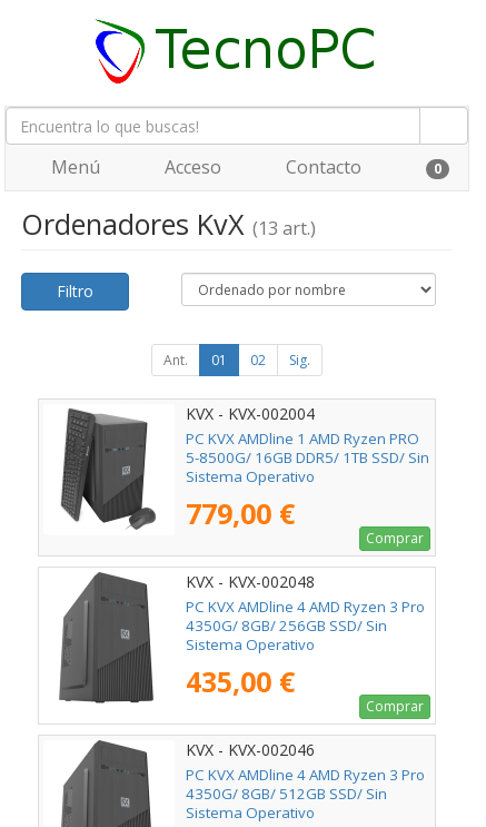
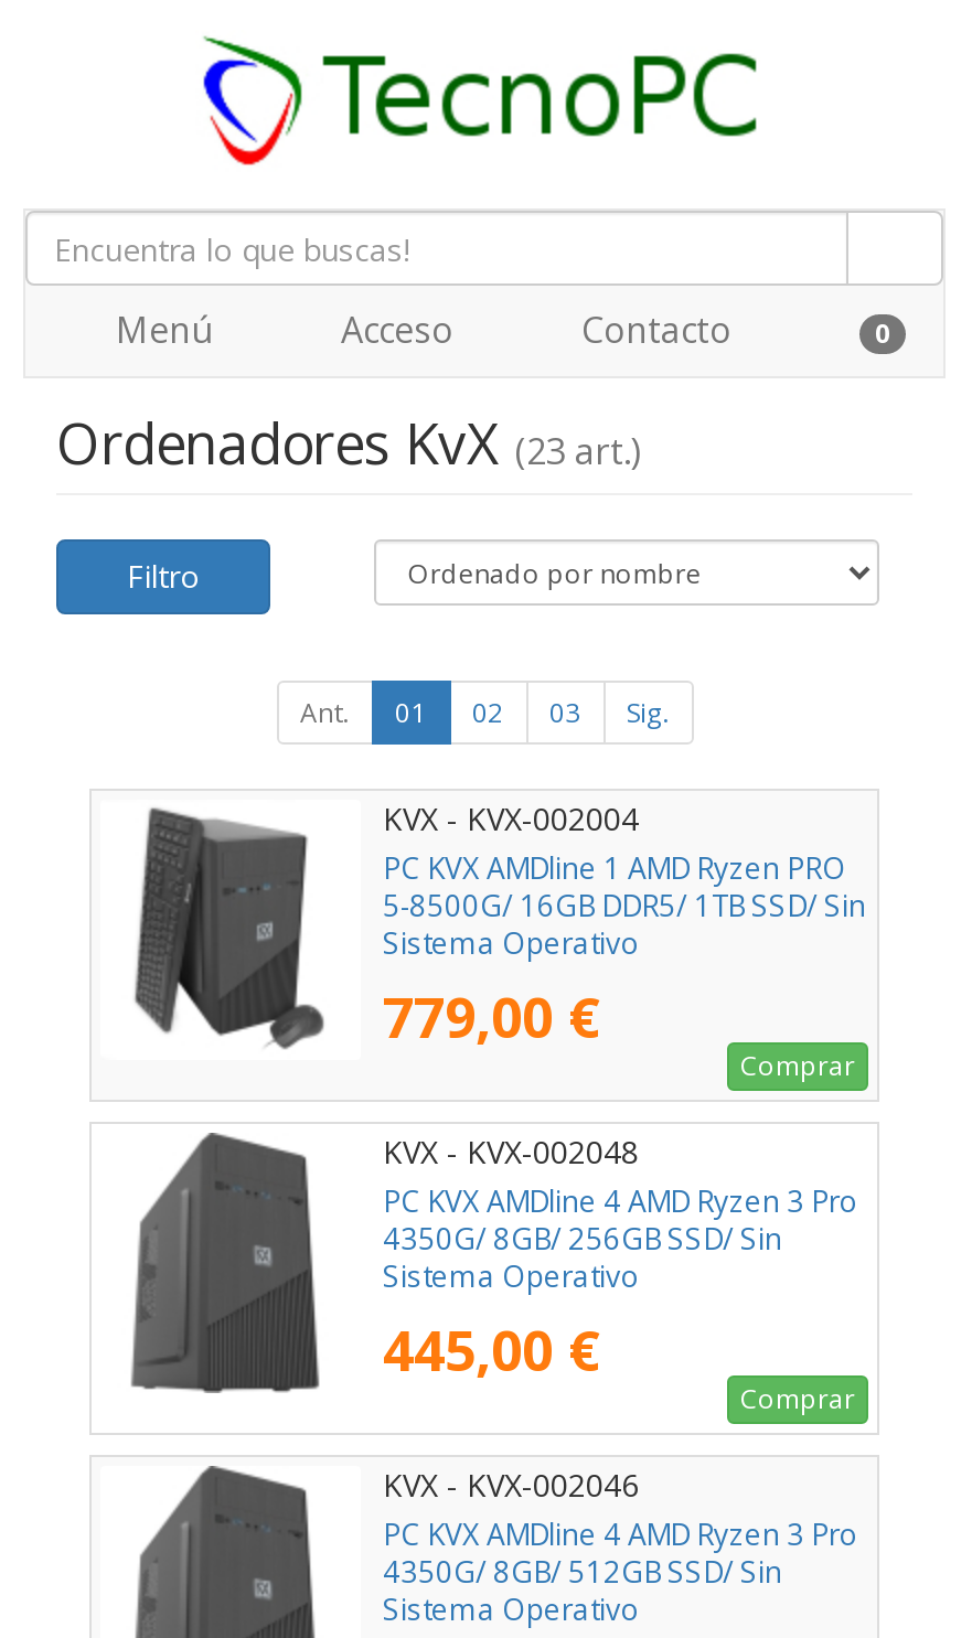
- Ordenadores KvX (13 art.)
+ Ordenadores KvX (23 art.)

+ 03

- 435,00 €
+ 445,00 €
